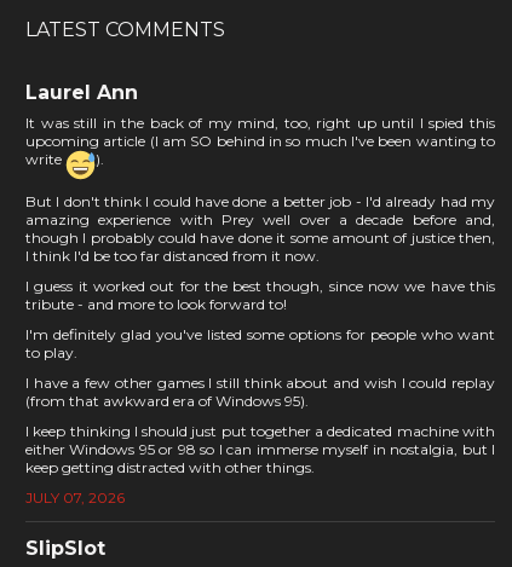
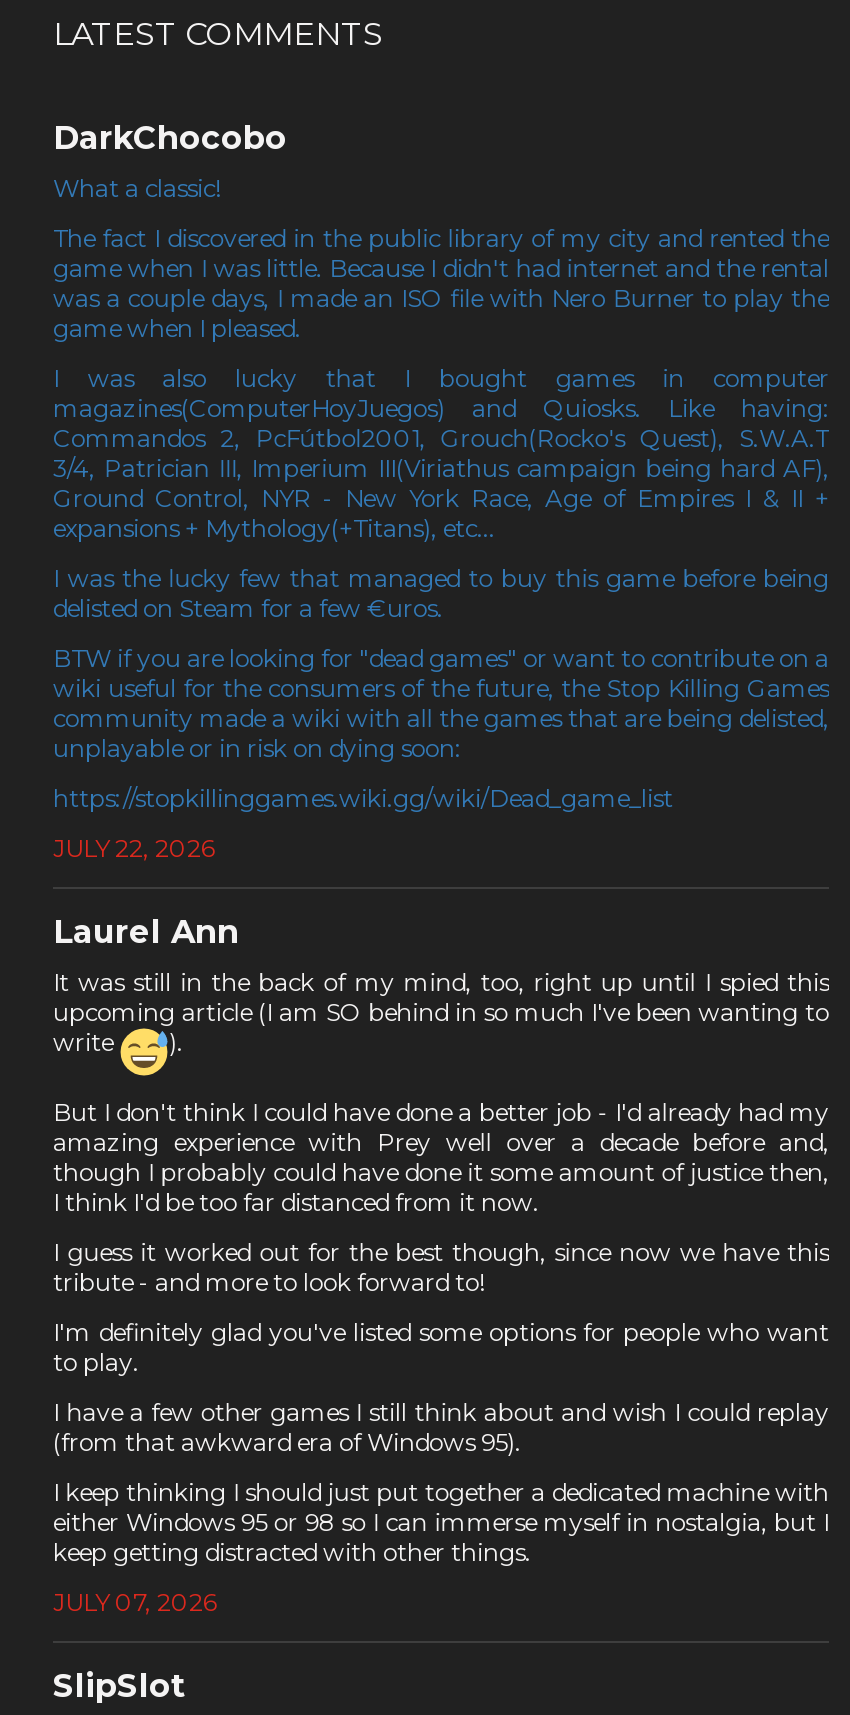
+ DarkChocobo
+ What a classic!
+ The fact I discovered in the public library of my city and rented the
+ game when I was little. Because I didn't had internet and the rental
+ was a couple days, I made an ISO file with Nero Burner to play the
+ game when I pleased.
+ I was also lucky that I bought games in computer
+ magazines(ComputerHoyJuegos) and Quiosks. Like having:
+ Commandos 2, PcFútbol2001, Grouch(Rocko's Quest), S.W.A.T
+ 3/4, Patrician III, Imperium III(Viriathus campaign being hard AF),
+ Ground Control, NYR - New York Race, Age of Empires I & II +
+ expansions + Mythology(+Titans), etc...
+ I was the lucky few that managed to buy this game before being
+ delisted on Steam for a few €uros.
+ BTW if you are looking for "dead games" or want to contribute on a
+ wiki useful for the consumers of the future, the Stop Killing Games
+ community made a wiki with all the games that are being delisted,
+ unplayable or in risk on dying soon:
+ https://stopkillinggames.wiki.gg/wiki/Dead_game_list
+ JULY 22, 2026
